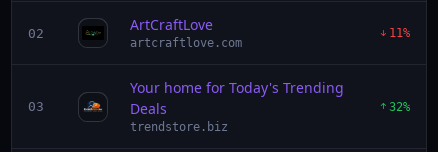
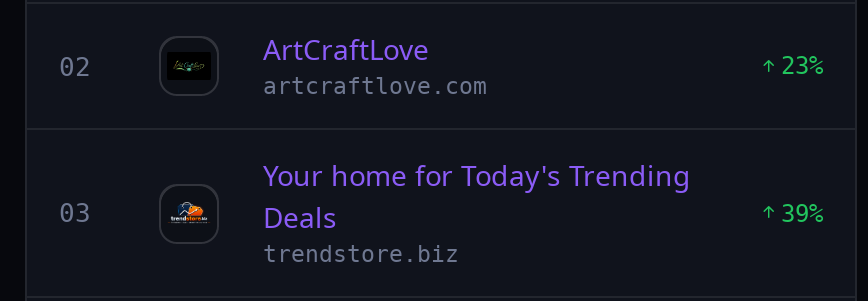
- 11%
+ 23%

- 32%
+ 39%
